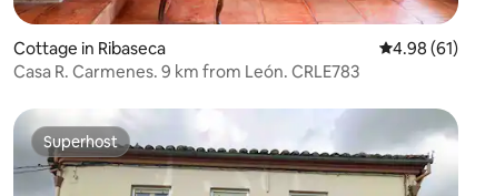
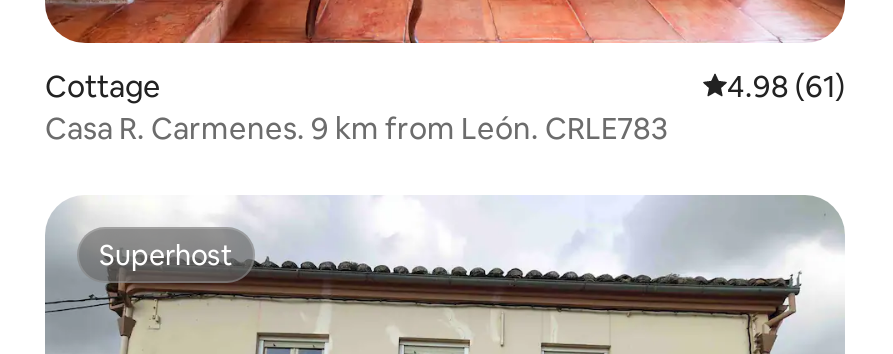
- Cottage in Ribaseca
+ Cottage
